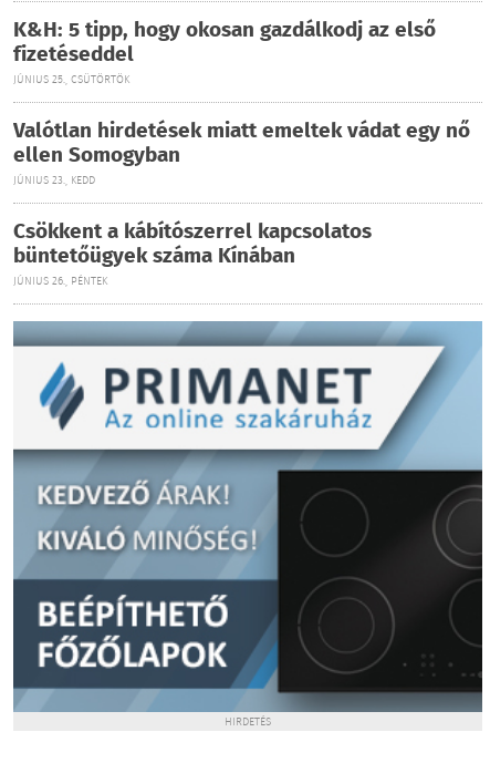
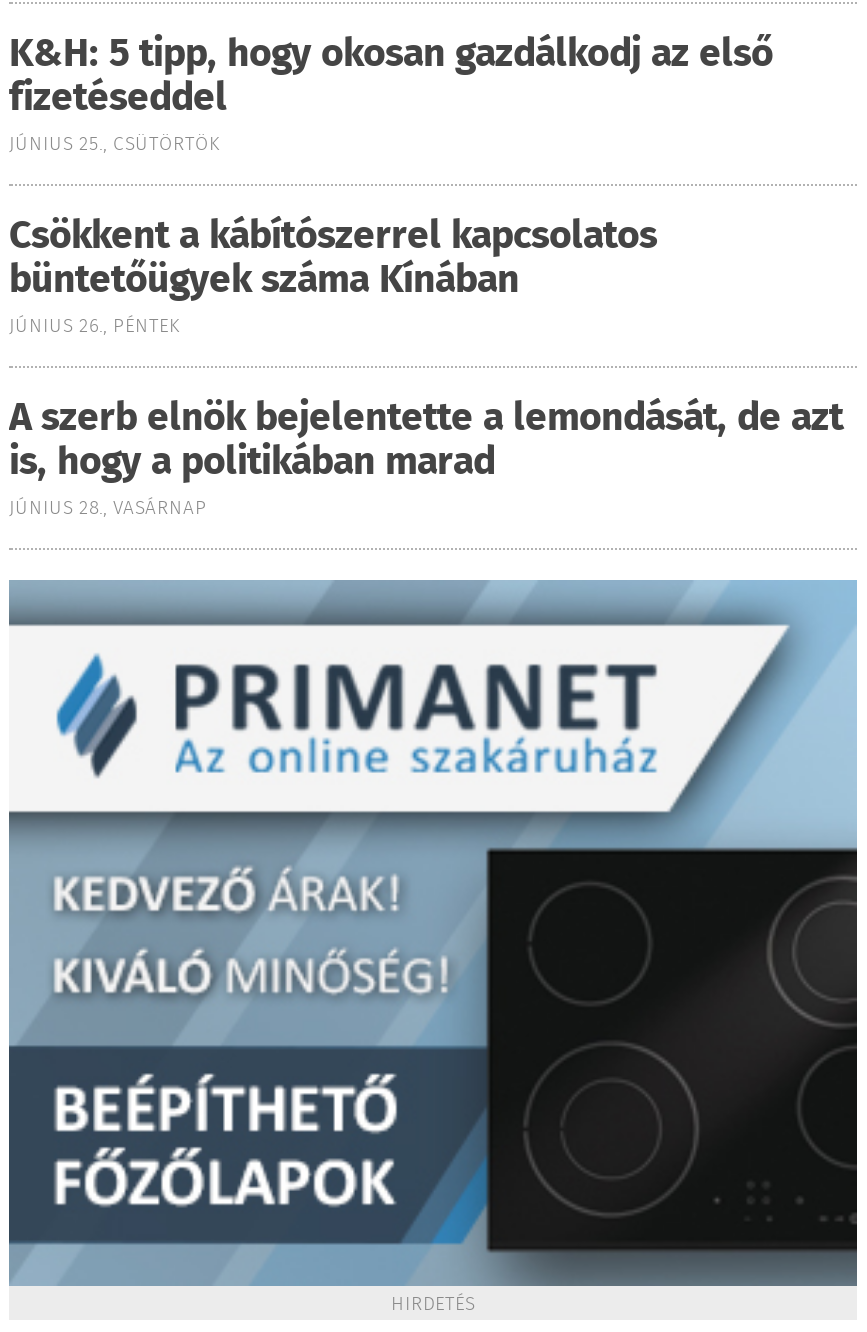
- Valótlan hirdetések miatt emeltek vádat egy nő
- ellen Somogyban
- JÚNIUS 23., KEDD

moved up: Csökkent a kábítószerrel kapcsolatos | büntetőügyek száma Kínában | JÚNIUS 26., PÉNTEK

+ A szerb elnök bejelentette a lemondását, de azt
+ is, hogy a politikában marad
+ JÚNIUS 28., VASÁRNAP
